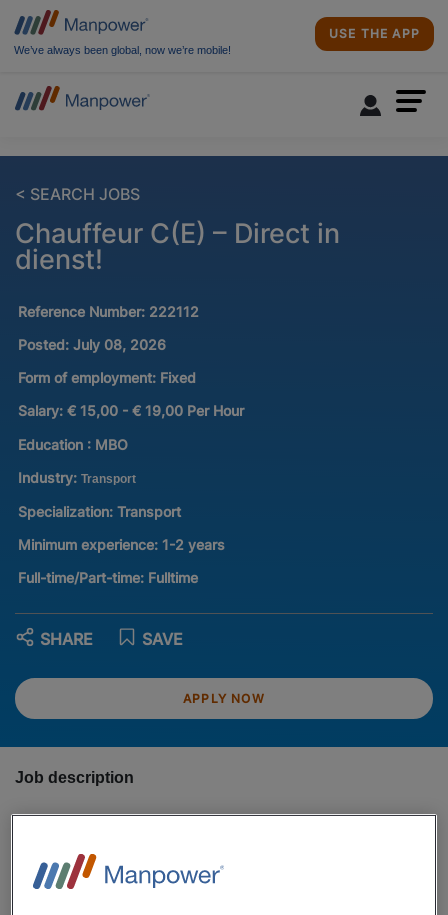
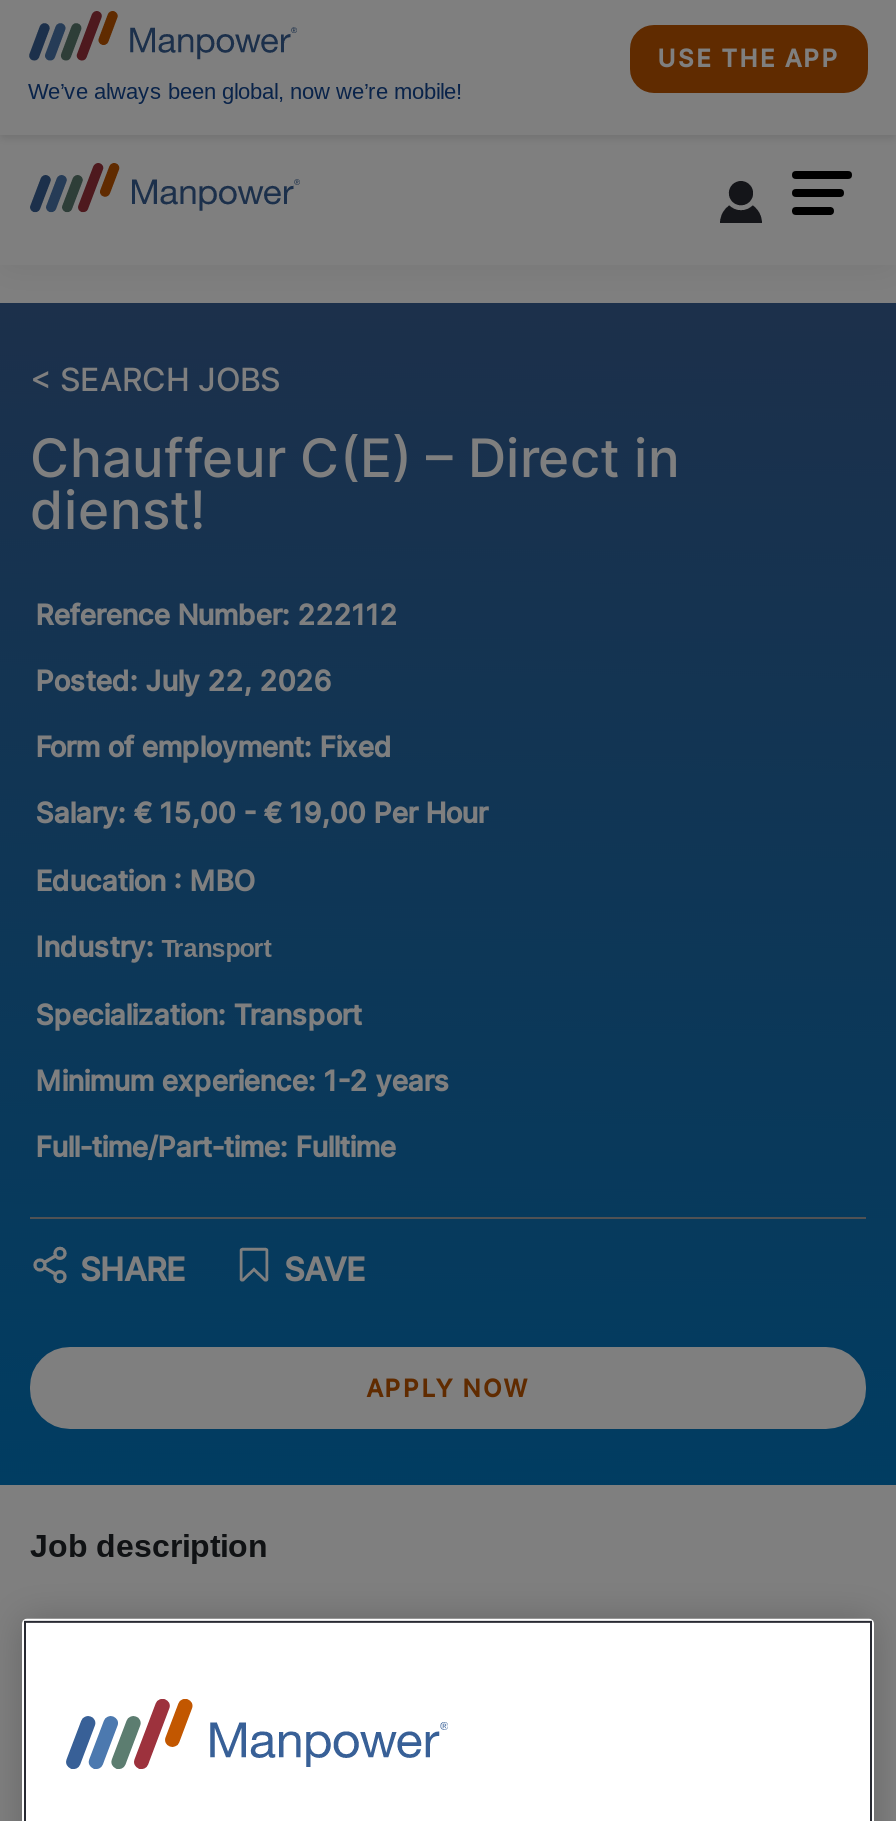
- Posted: July 08, 2026
+ Posted: July 22, 2026
